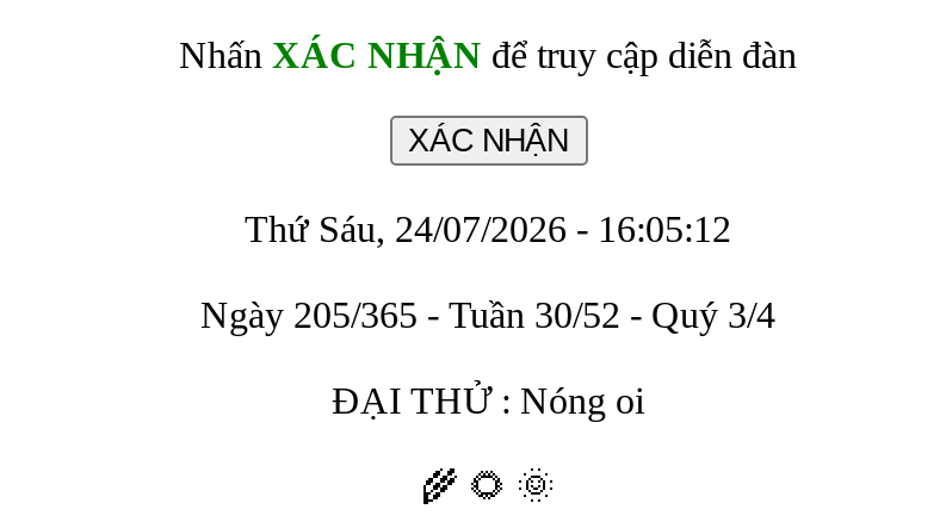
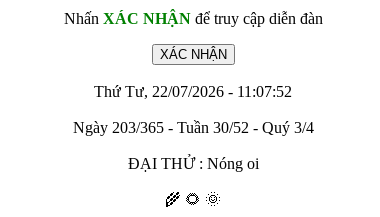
- Thứ Sáu, 24/07/2026 - 16:05:12
+ Thứ Tư, 22/07/2026 - 11:07:52

- Ngày 205/365 - Tuần 30/52 - Quý 3/4
+ Ngày 203/365 - Tuần 30/52 - Quý 3/4
